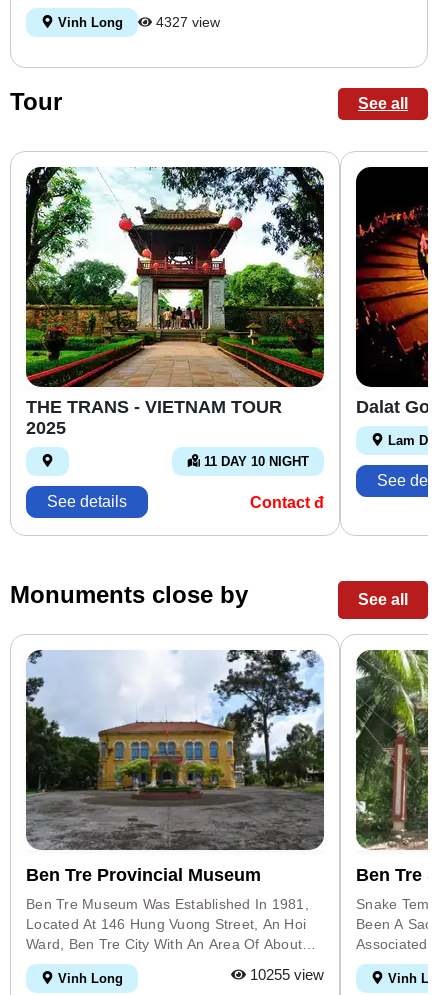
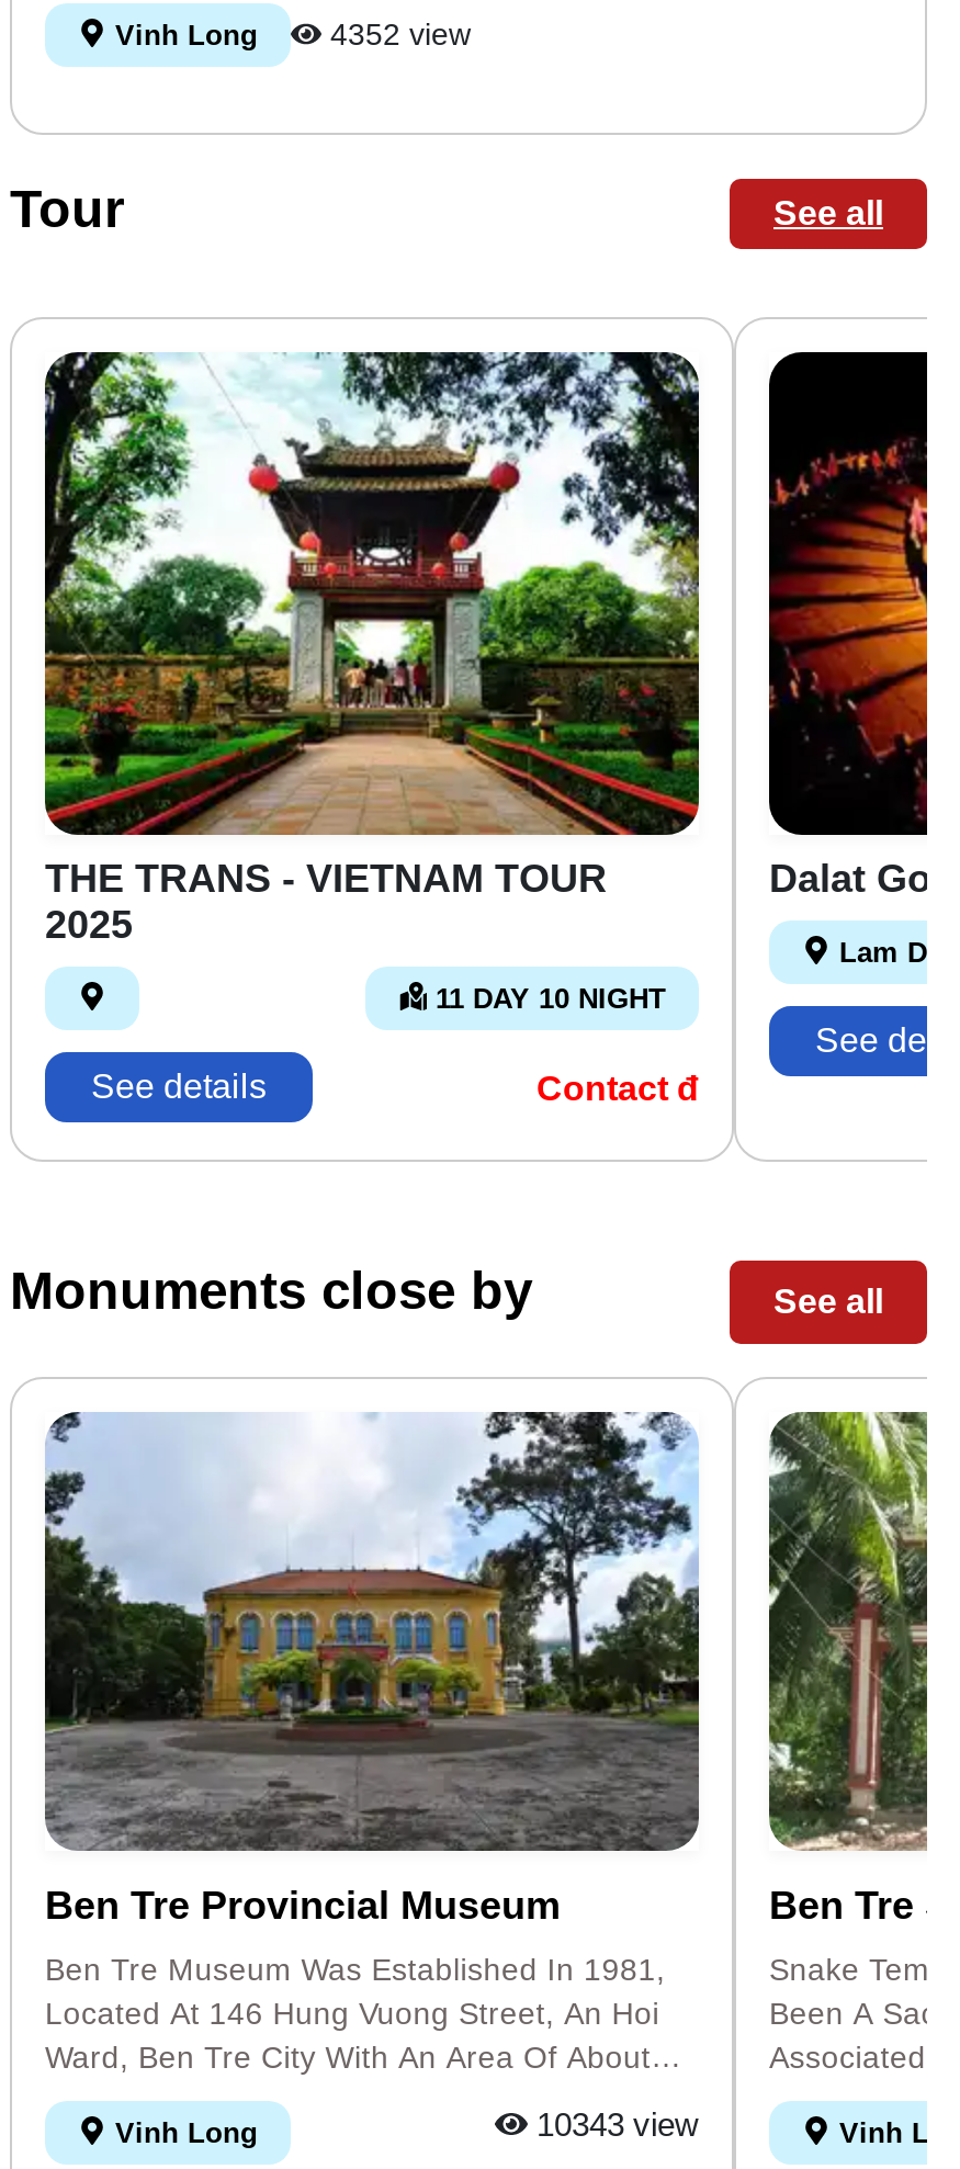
- Vinh Long 4327 view
+ Vinh Long 4352 view

- 10255 view
+ 10343 view
